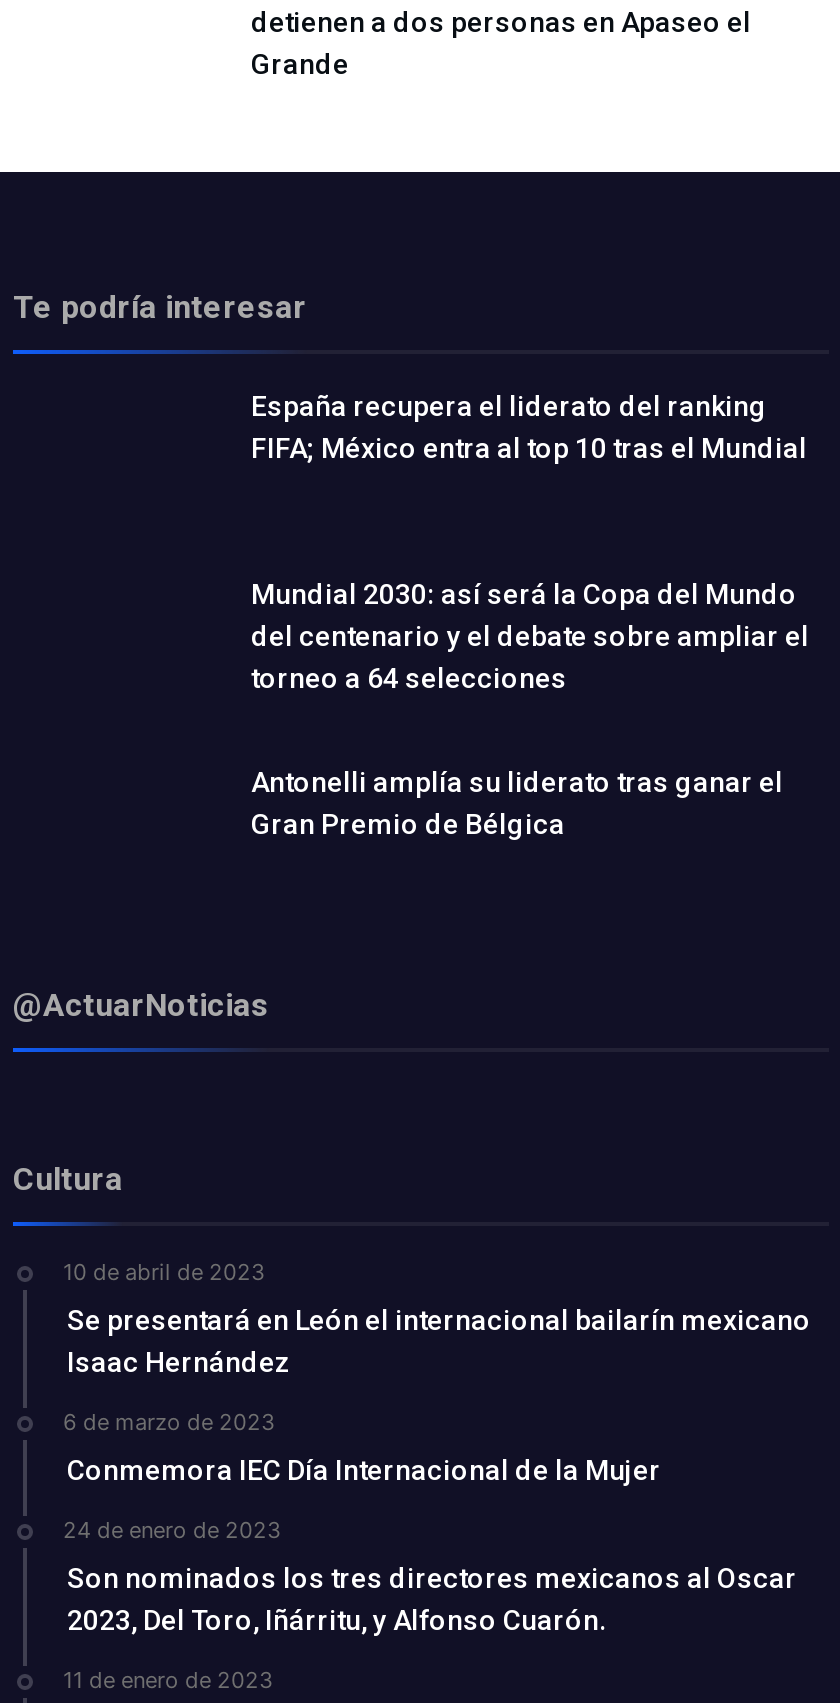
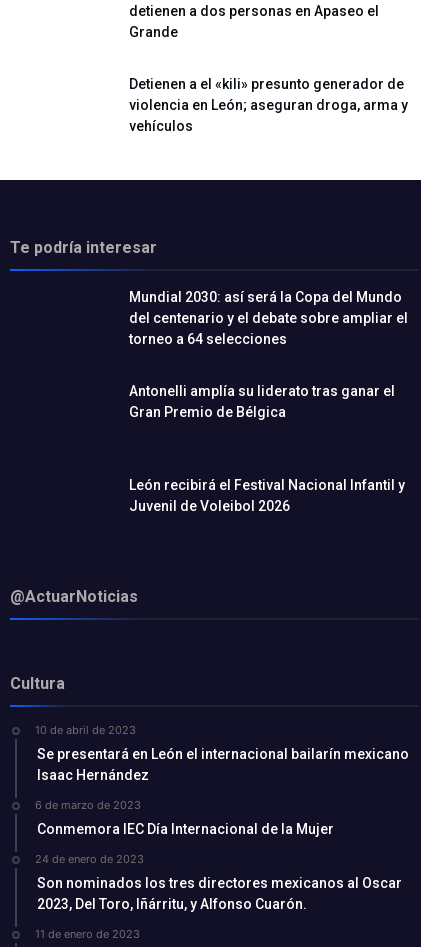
+ Detienen a el «kili» presunto generador de
+ violencia en León; aseguran droga, arma y
+ vehículos

- España recupera el liderato del ranking
- FIFA; México entra al top 10 tras el Mundial

+ León recibirá el Festival Nacional Infantil y
+ Juvenil de Voleibol 2026
